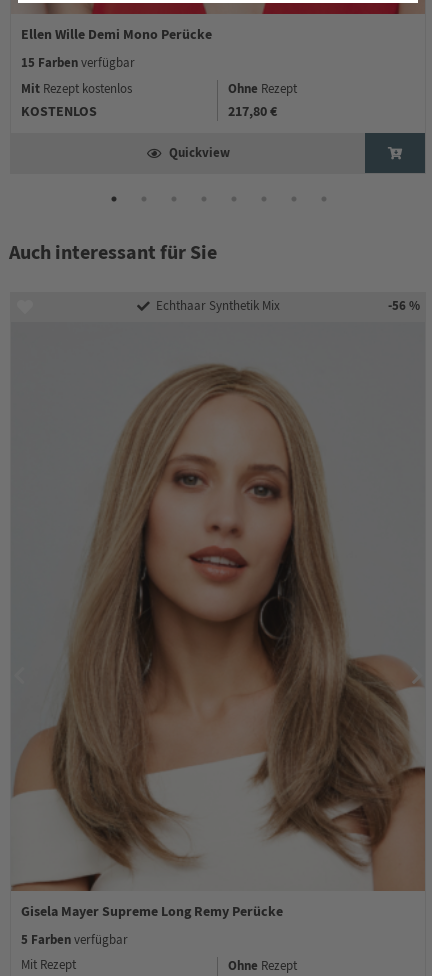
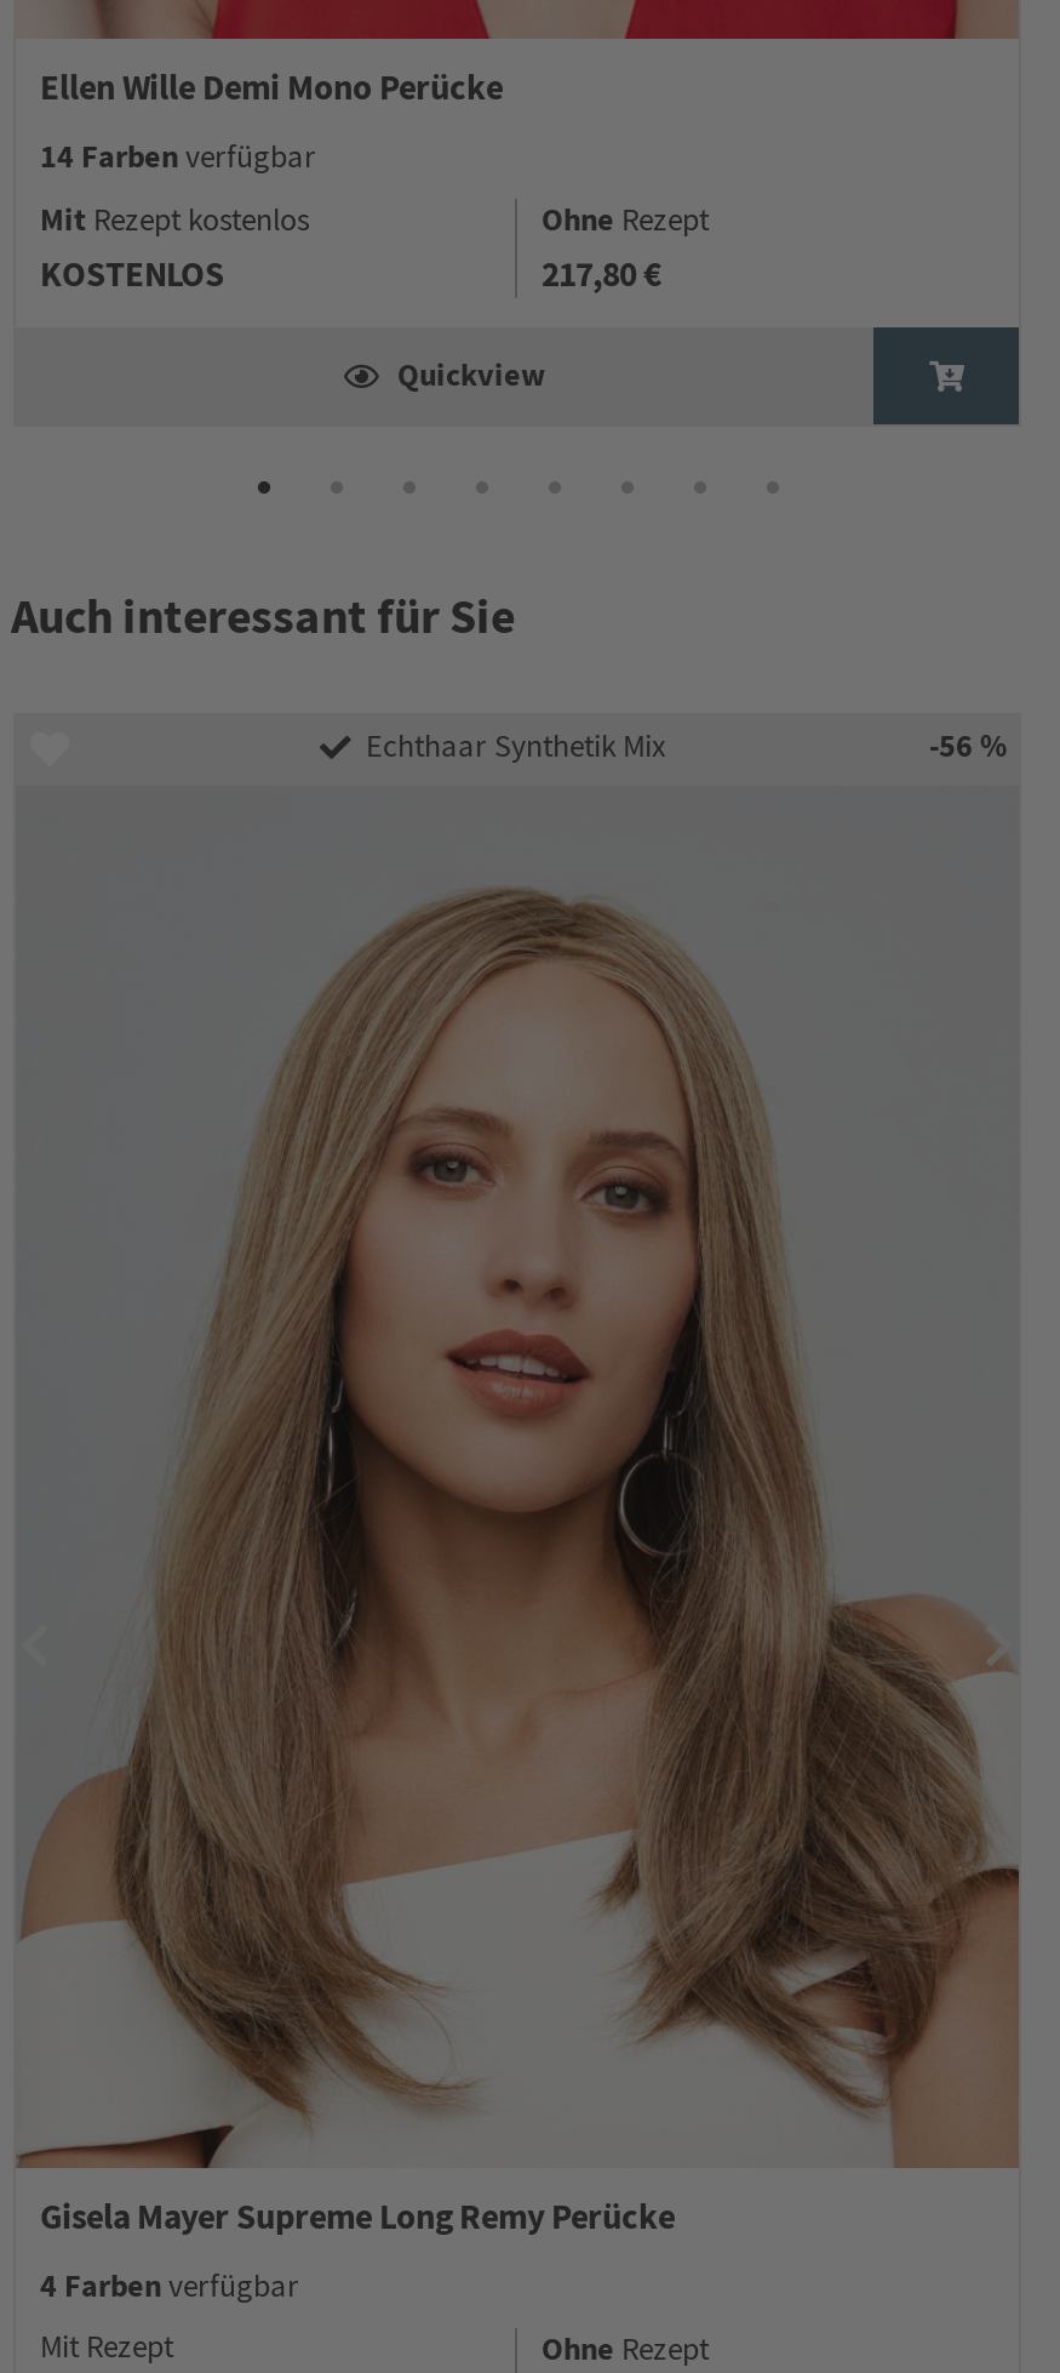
- 15 Farben verfügbar
+ 14 Farben verfügbar

- 5 Farben verfügbar
+ 4 Farben verfügbar
